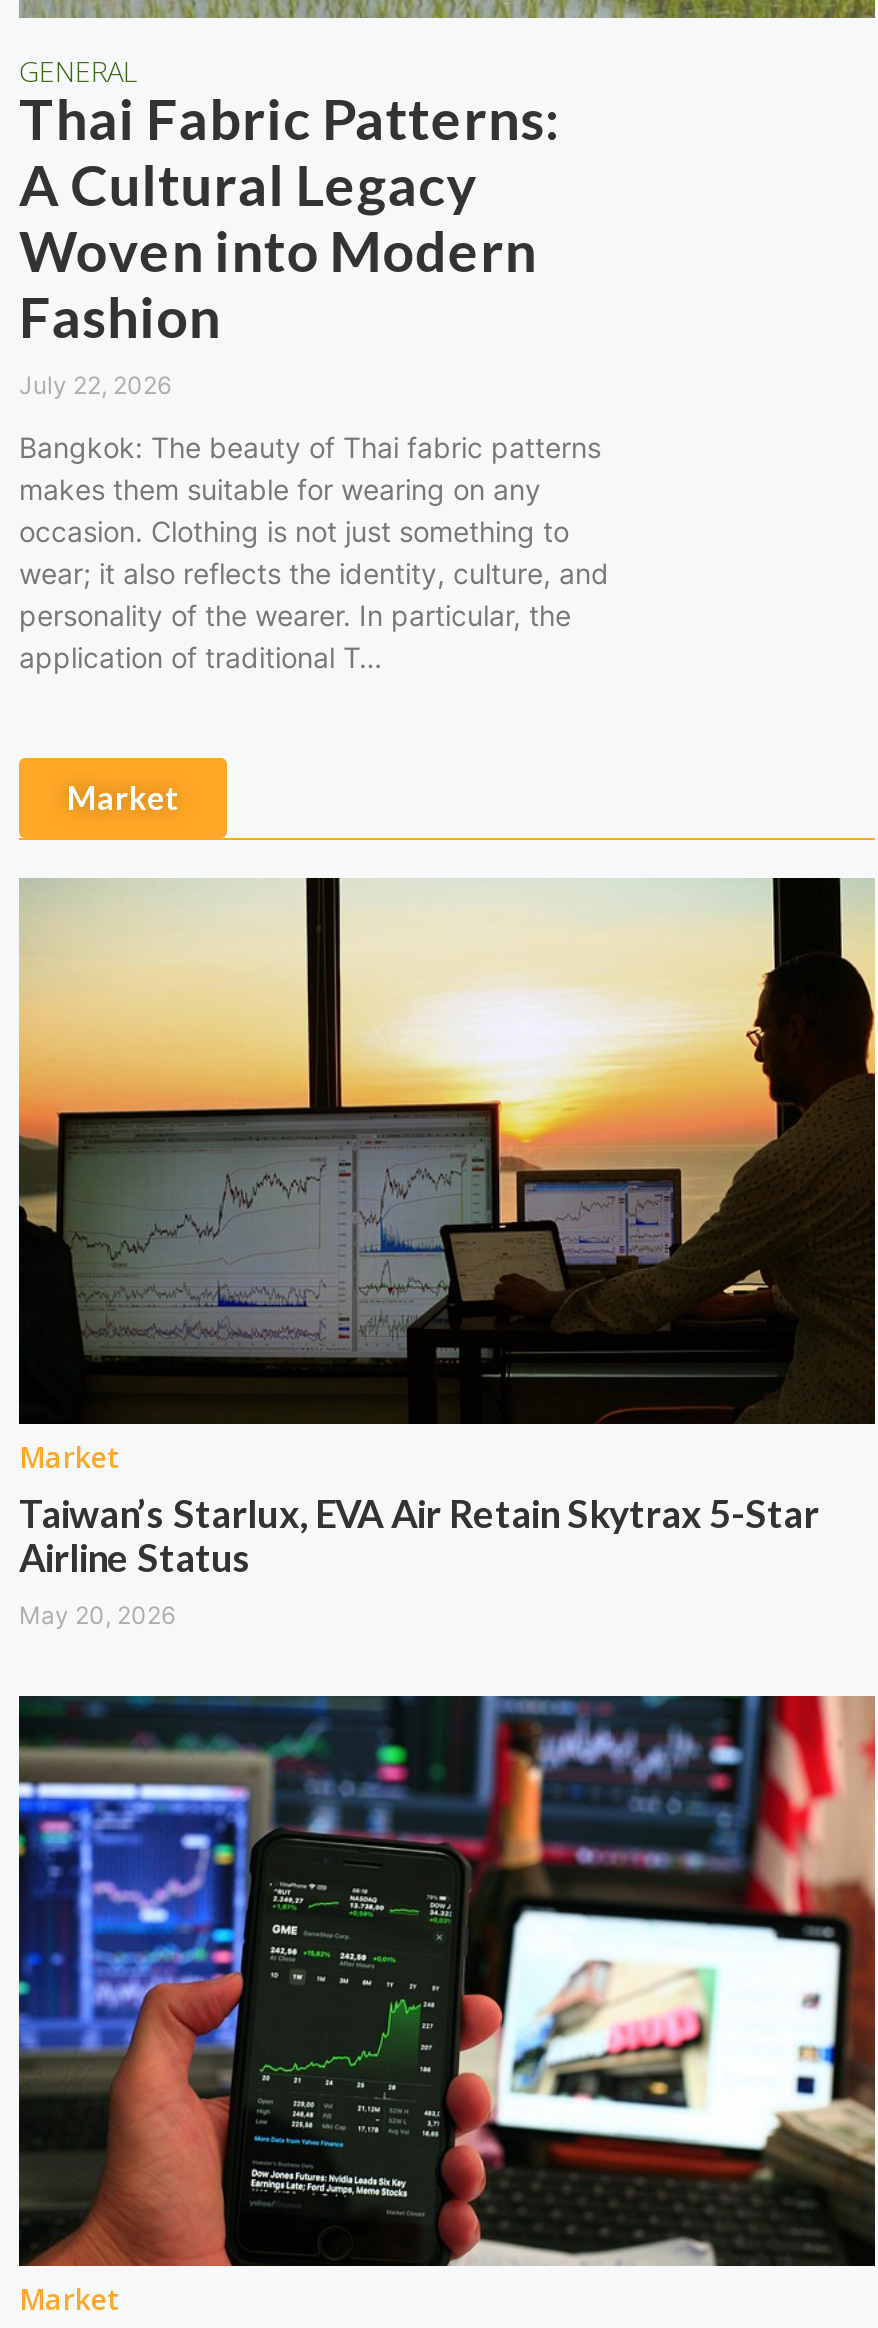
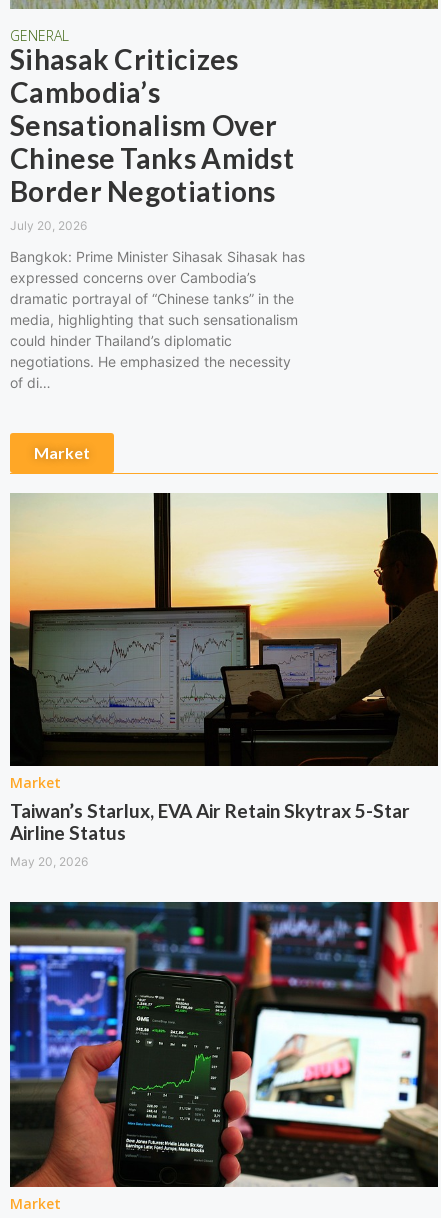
- Thai Fabric Patterns:
- A Cultural Legacy
- Woven into Modern
- Fashion
- July 22, 2026
+ Sihasak Criticizes
+ Cambodia’s
+ Sensationalism Over
+ Chinese Tanks Amidst
+ Border Negotiations
+ July 20, 2026

- Bangkok: The beauty of Thai fabric patterns
- makes them suitable for wearing on any
- occasion. Clothing is not just something to
- wear; it also reflects the identity, culture, and
- personality of the wearer. In particular, the
- application of traditional T…
+ Bangkok: Prime Minister Sihasak Sihasak has
+ expressed concerns over Cambodia’s
+ dramatic portrayal of “Chinese tanks” in the
+ media, highlighting that such sensationalism
+ could hinder Thailand’s diplomatic
+ negotiations. He emphasized the necessity
+ of di…
